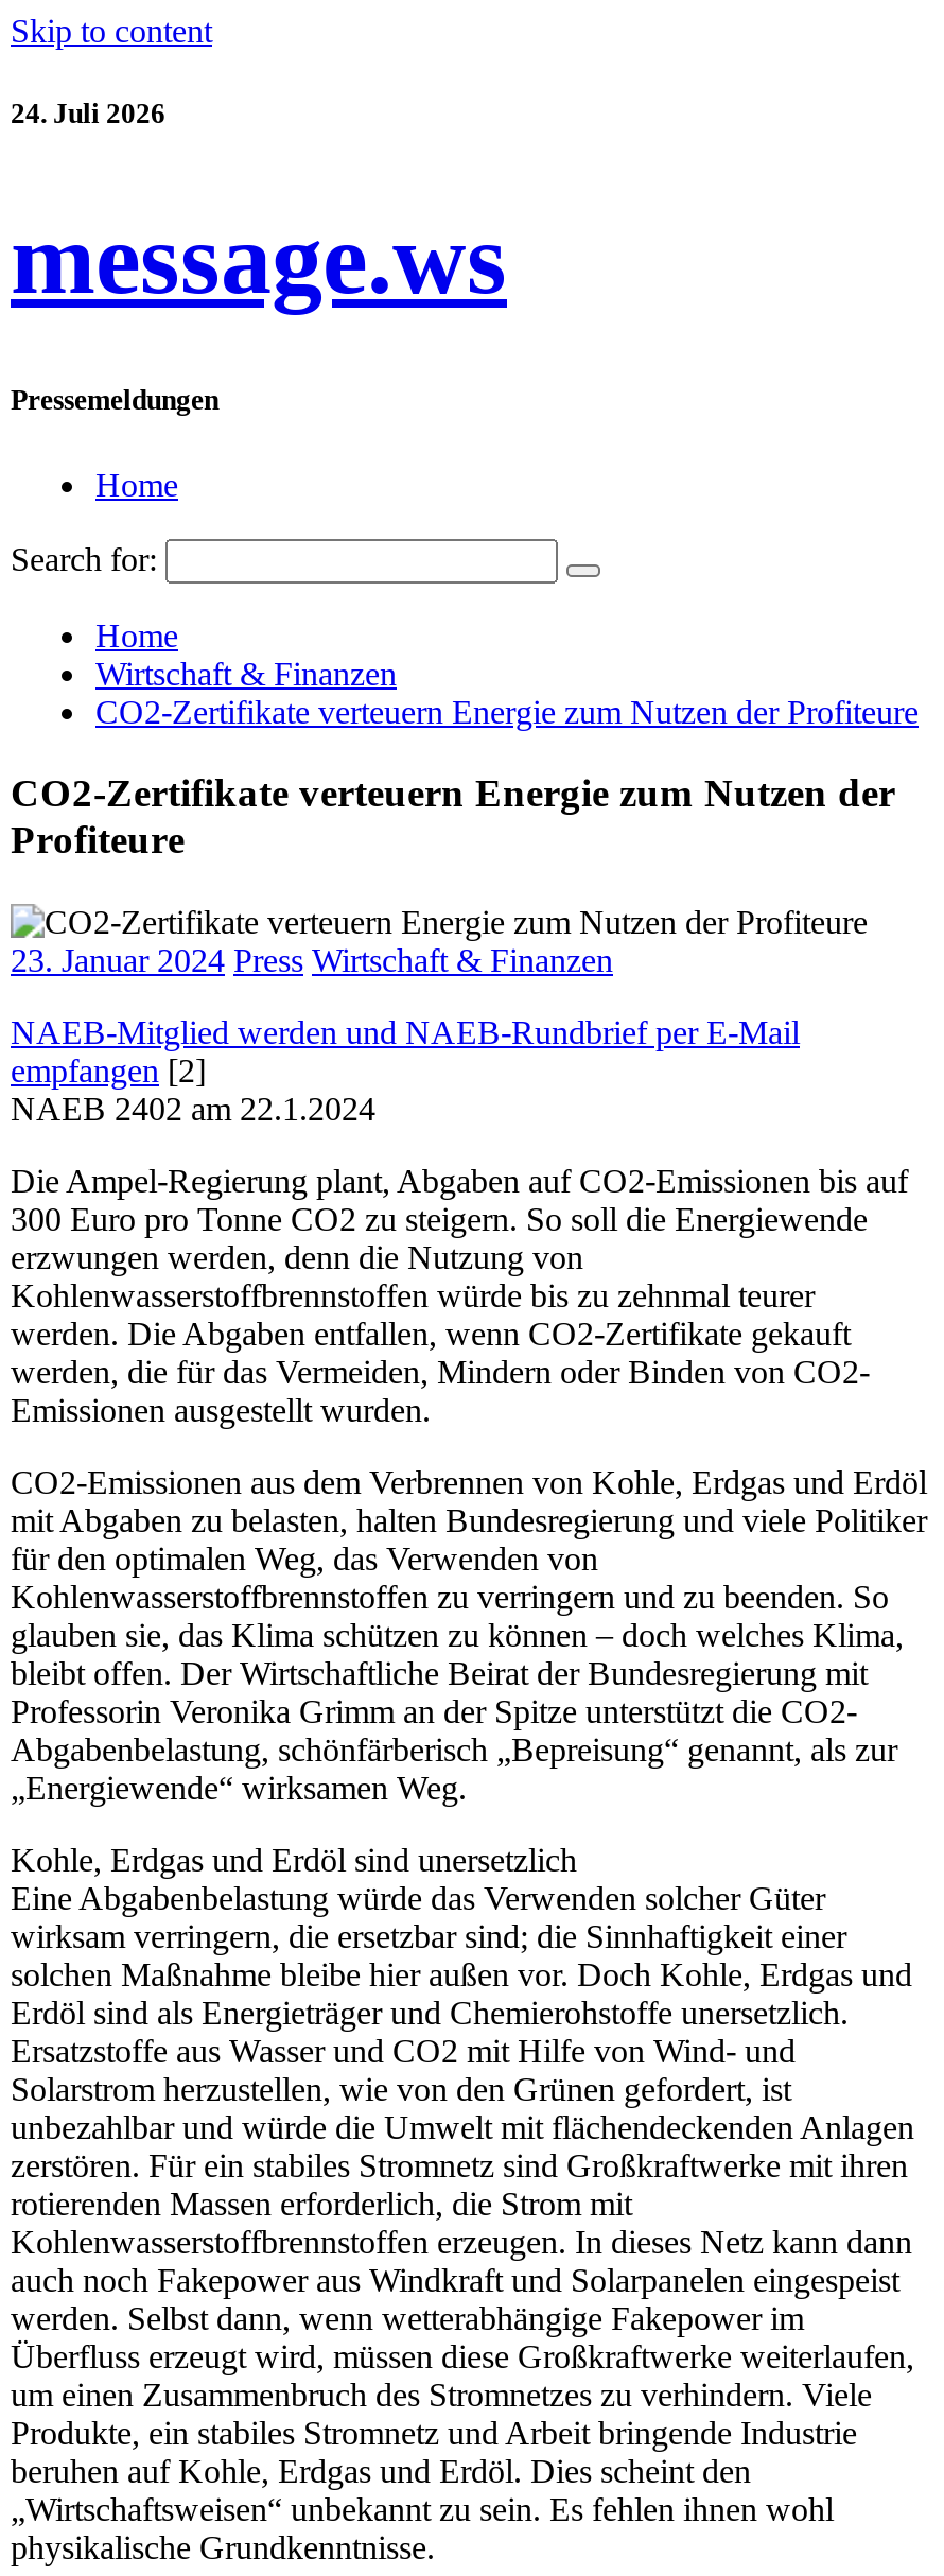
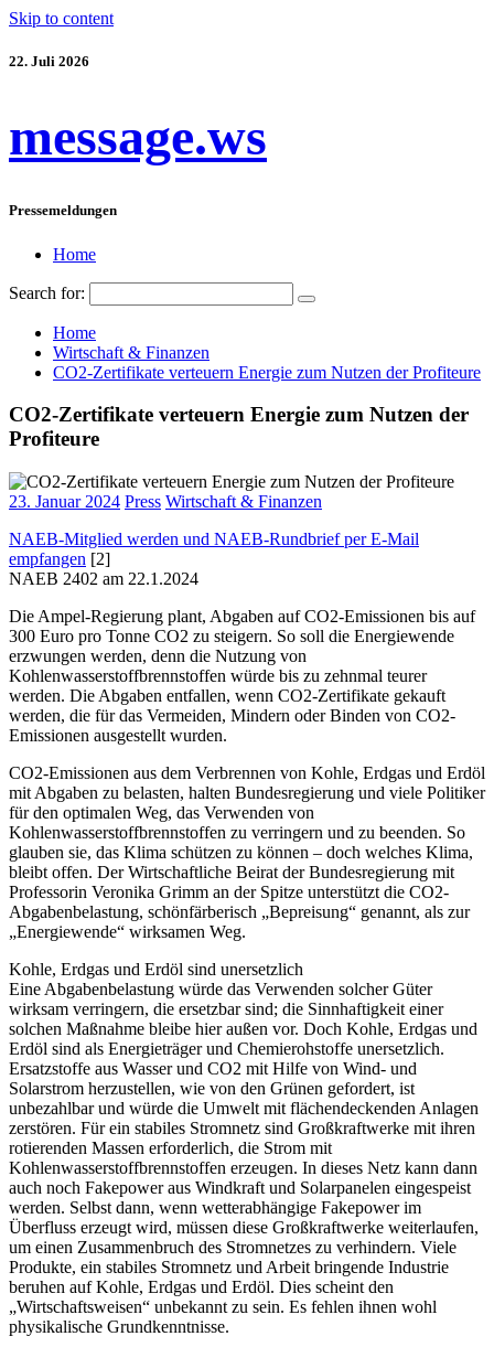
- 24. Juli 2026
+ 22. Juli 2026
